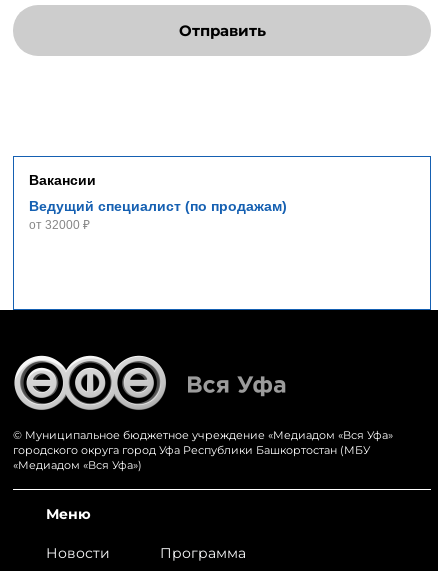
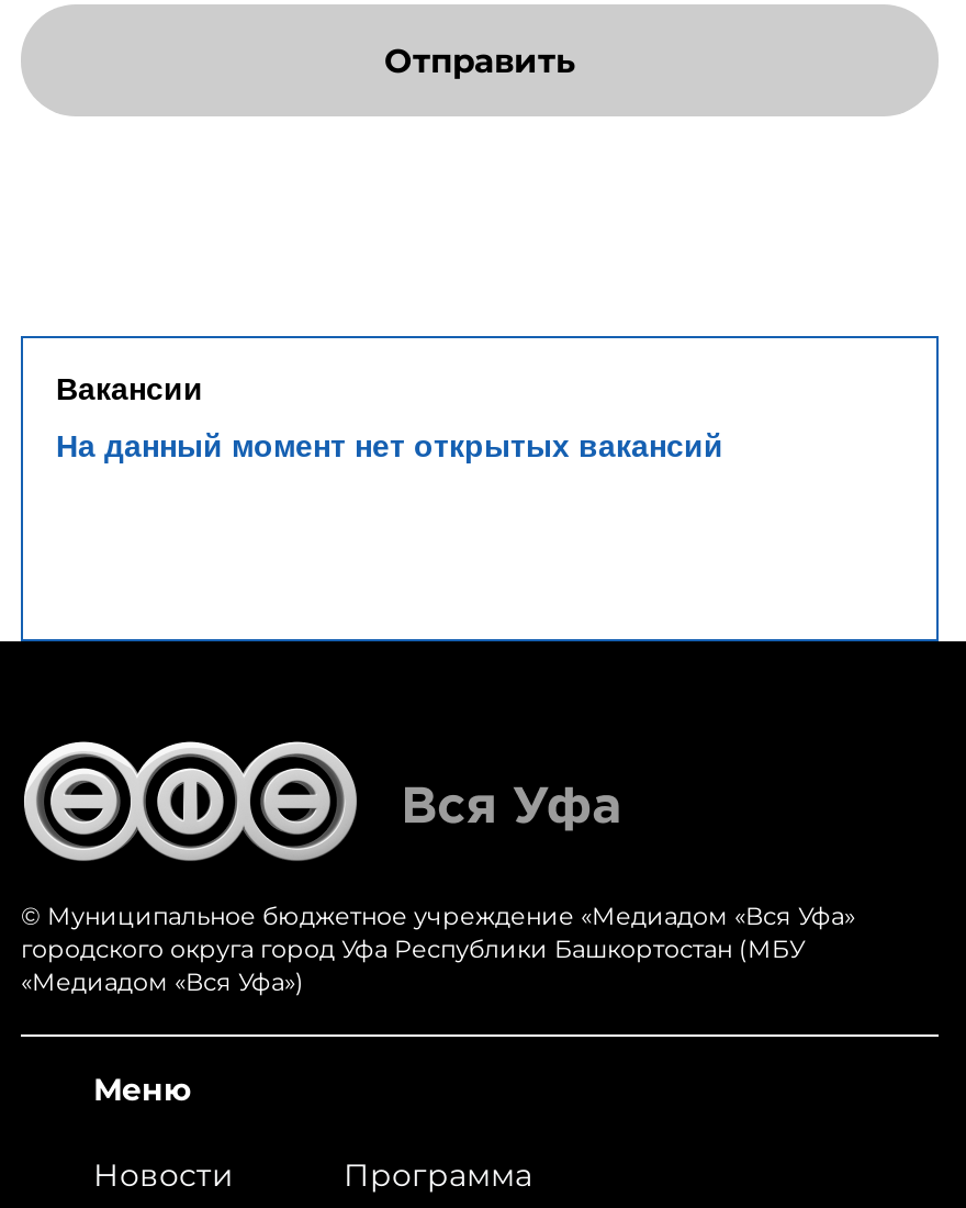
- Ведущий специалист (по продажам)
- от 32000 ₽
+ На данный момент нет открытых вакансий
